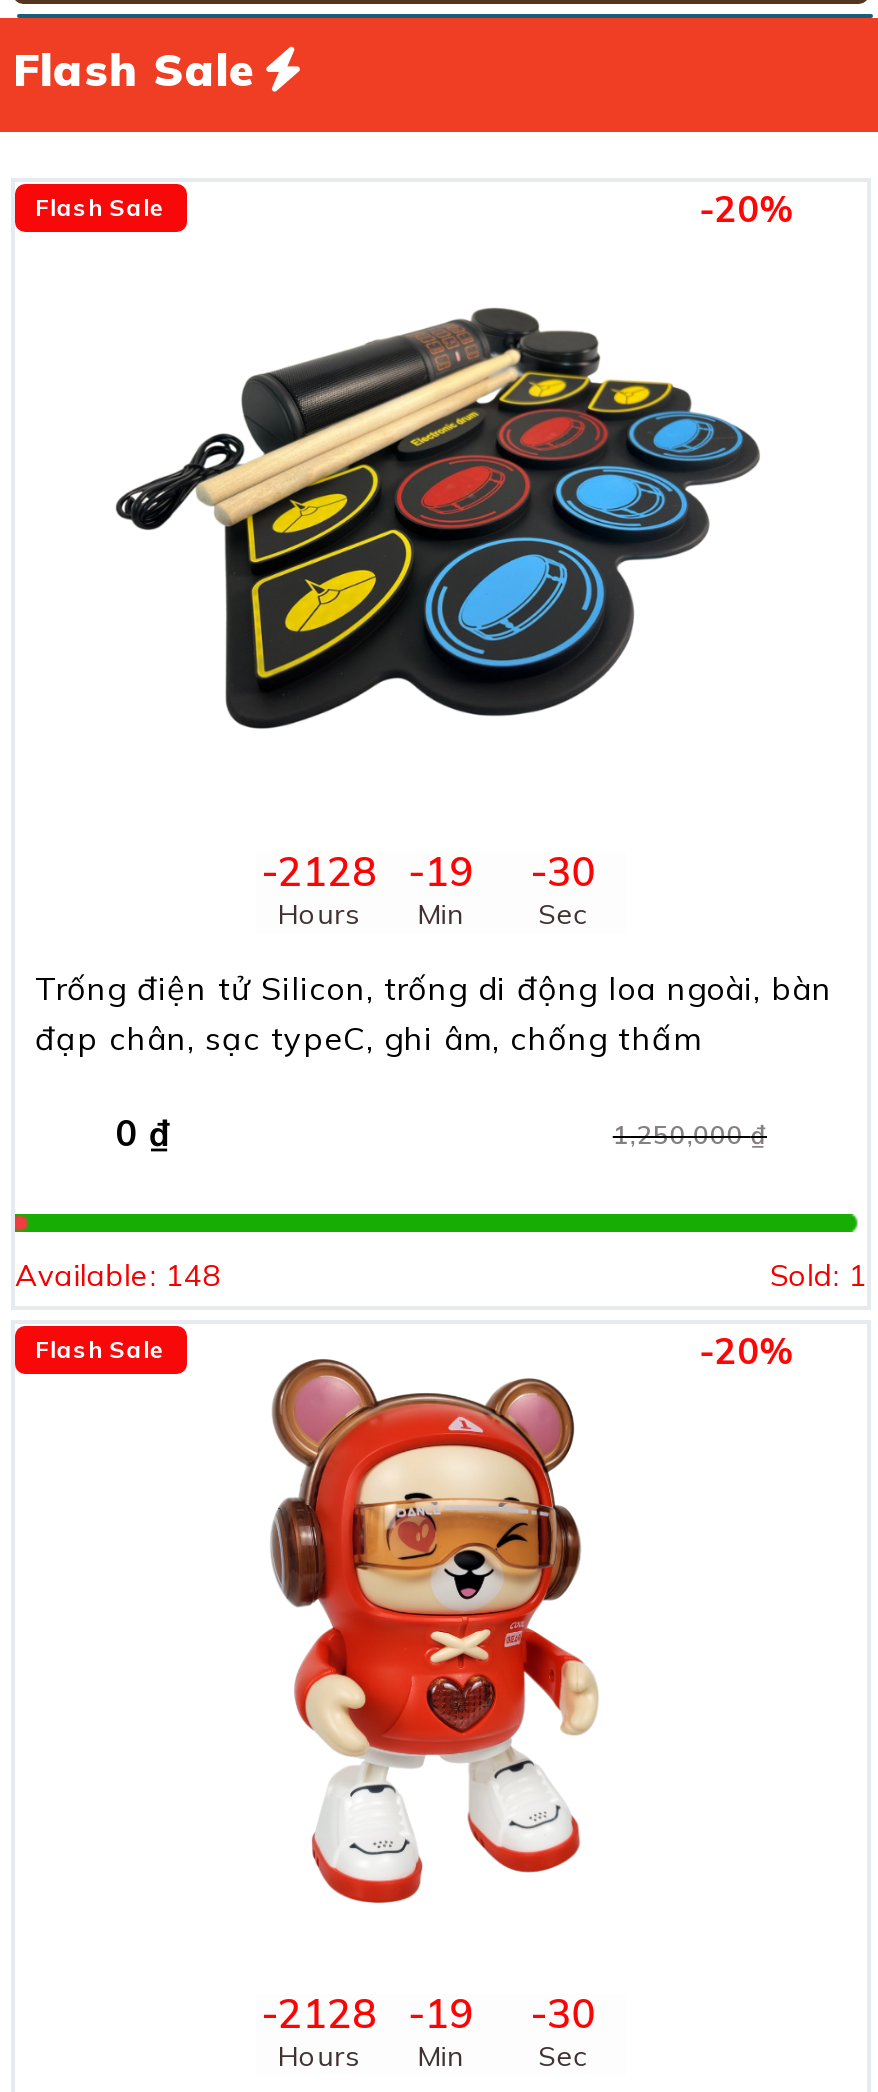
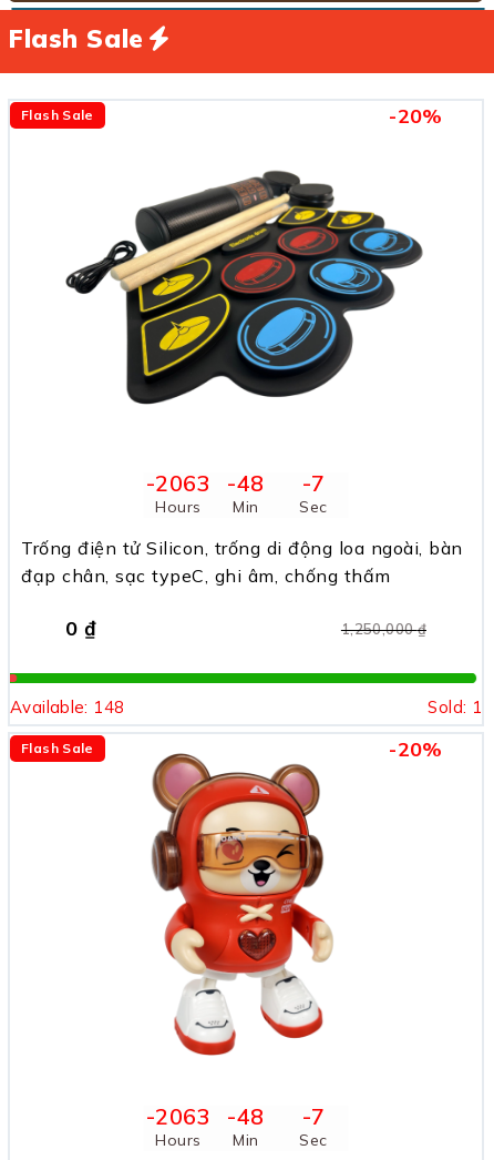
- -2128
+ -2063

- -19
+ -48

- -30
+ -7

- -2128
+ -2063

- -19
+ -48

- -30
+ -7
